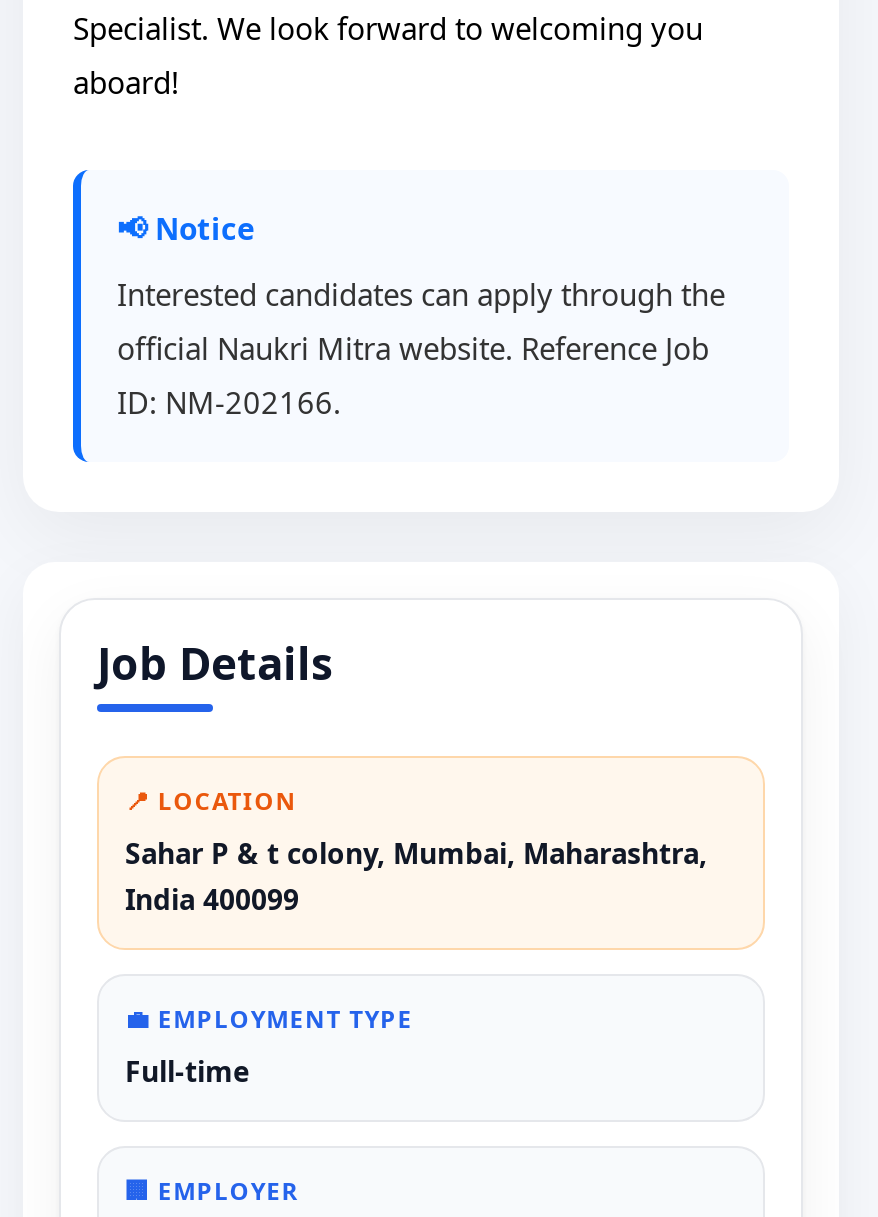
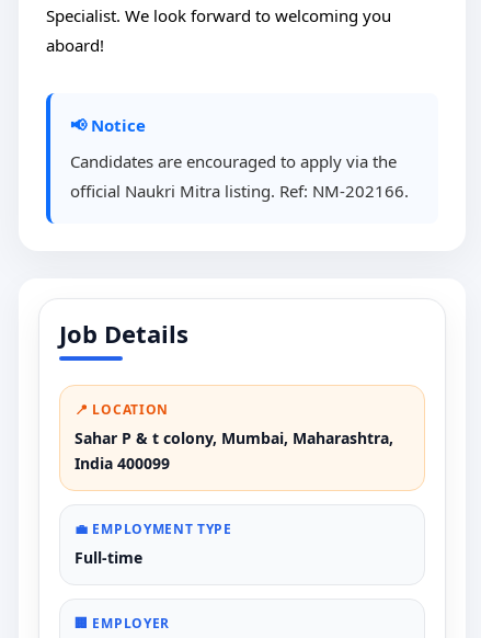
- Interested candidates can apply through the
- official Naukri Mitra website. Reference Job
- ID: NM-202166.
+ Candidates are encouraged to apply via the
+ official Naukri Mitra listing. Ref: NM-202166.
